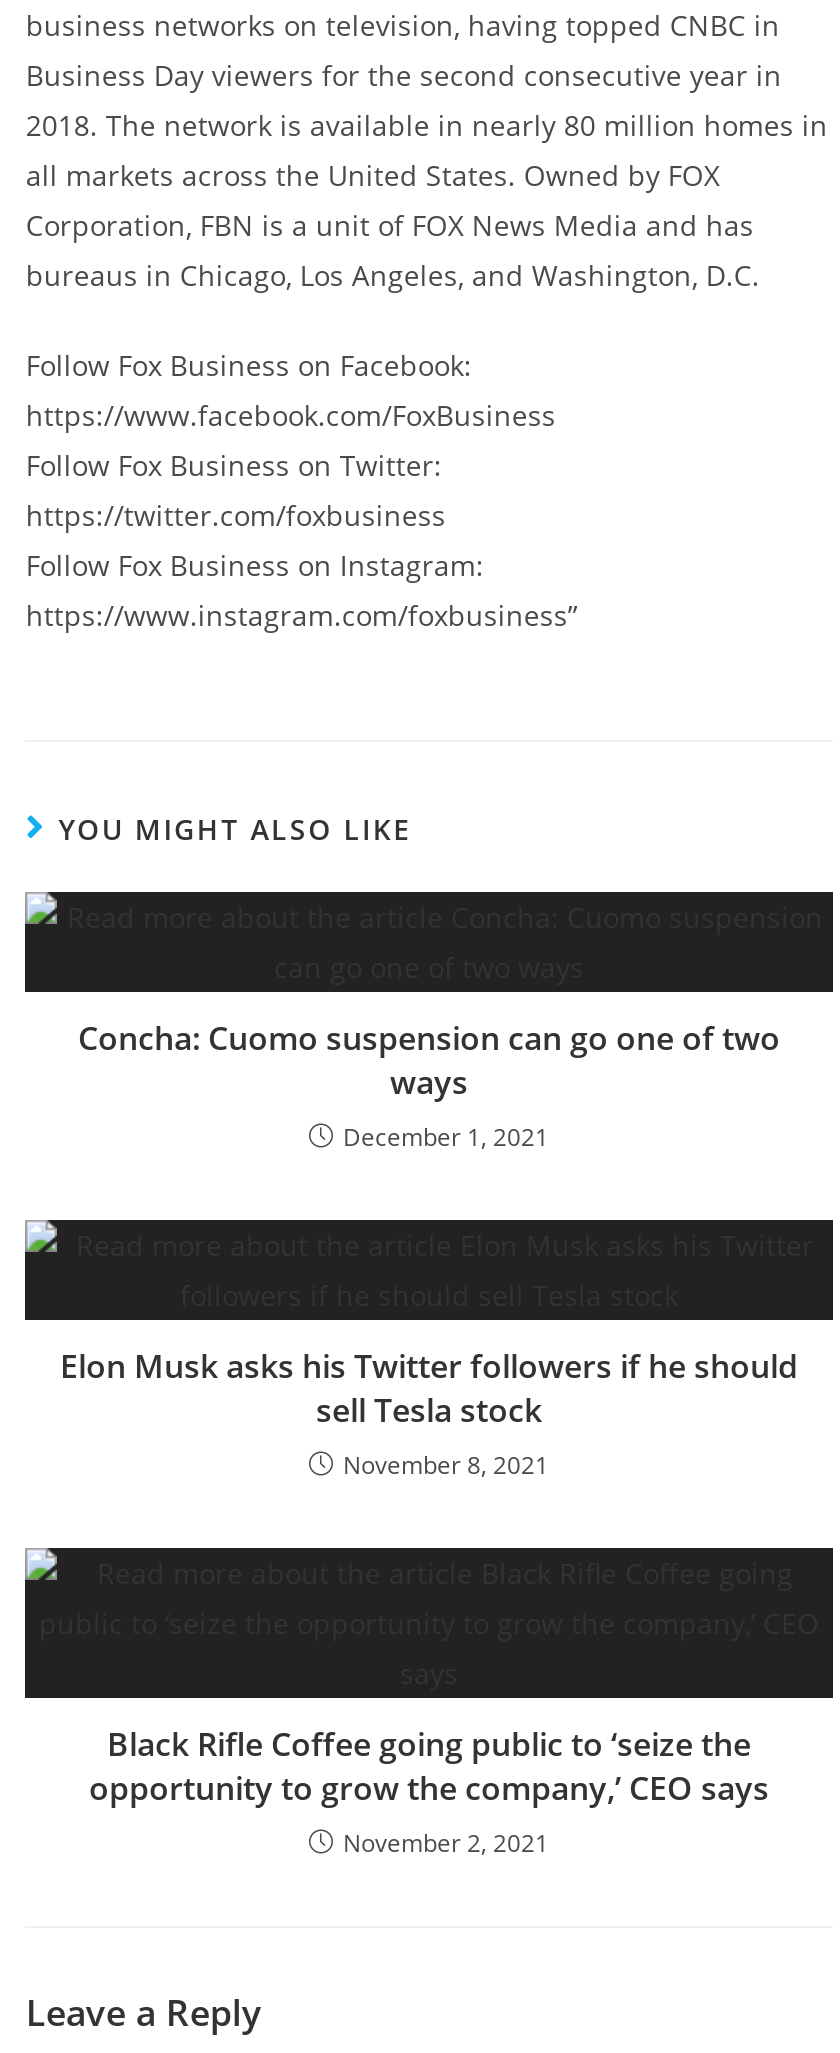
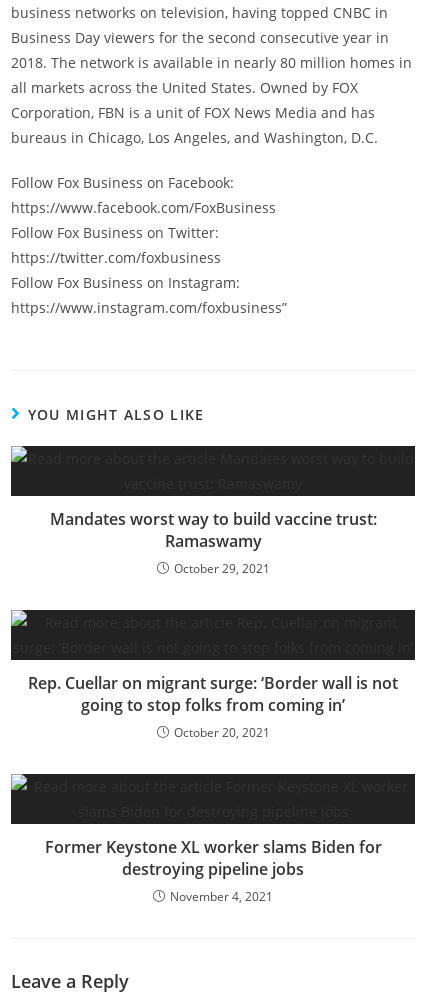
- Concha: Cuomo suspension can go one of two
- ways
- December 1, 2021
+ Mandates worst way to build vaccine trust:
+ Ramaswamy
+ October 29, 2021

- Elon Musk asks his Twitter followers if he should
- sell Tesla stock
- November 8, 2021
+ Rep. Cuellar on migrant surge: ‘Border wall is not
+ going to stop folks from coming in’
+ October 20, 2021

- Black Rifle Coffee going public to ‘seize the
- opportunity to grow the company,’ CEO says
- November 2, 2021
+ Former Keystone XL worker slams Biden for
+ destroying pipeline jobs
+ November 4, 2021
